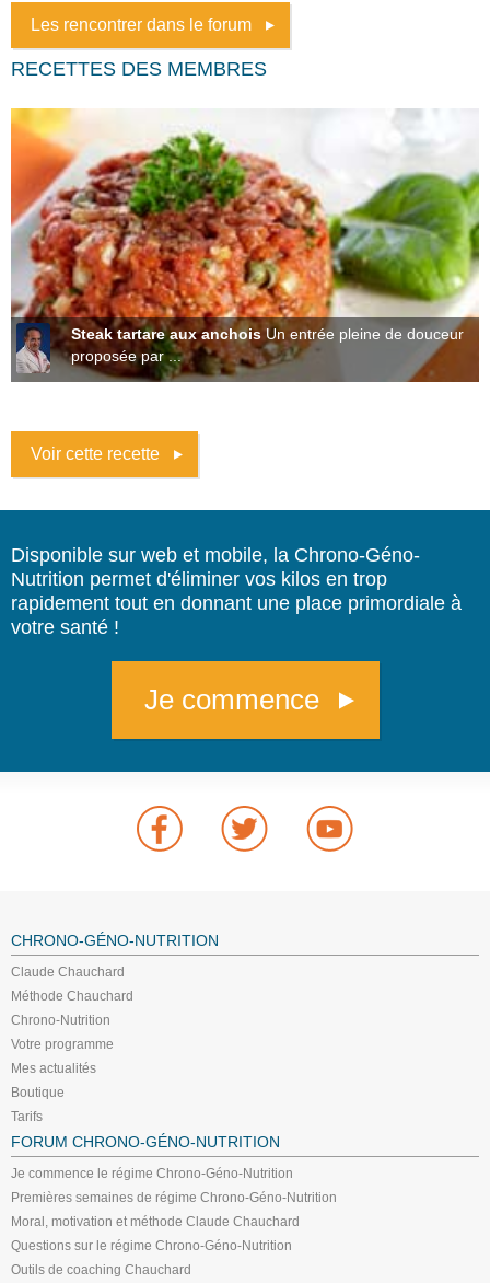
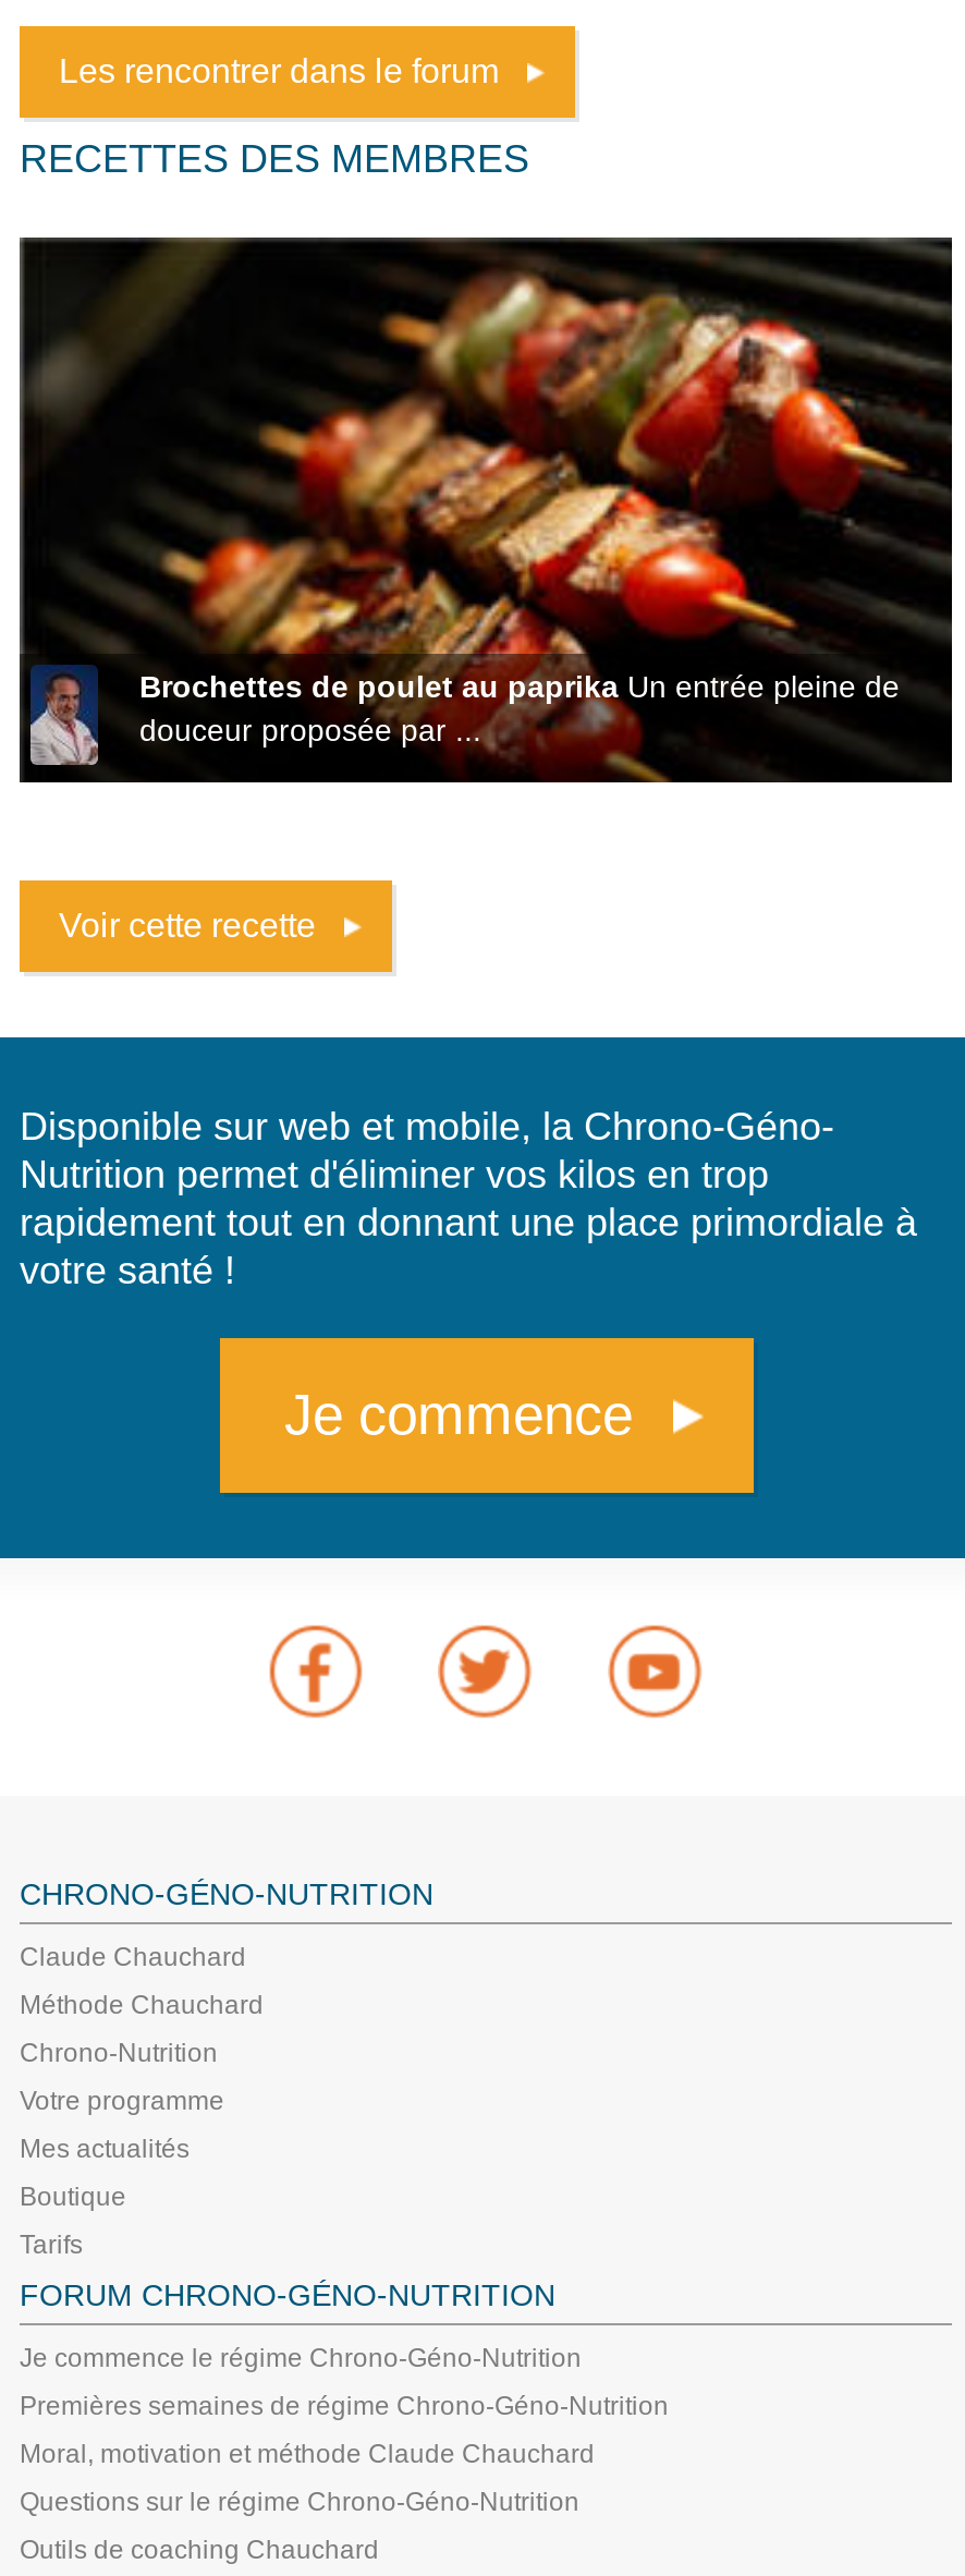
- [image]
- Steak tartare aux anchois Un entrée pleine de douceur
- proposée par ...
+ [image]
+ Brochettes de poulet au paprika Un entrée pleine de
+ douceur proposée par ...
